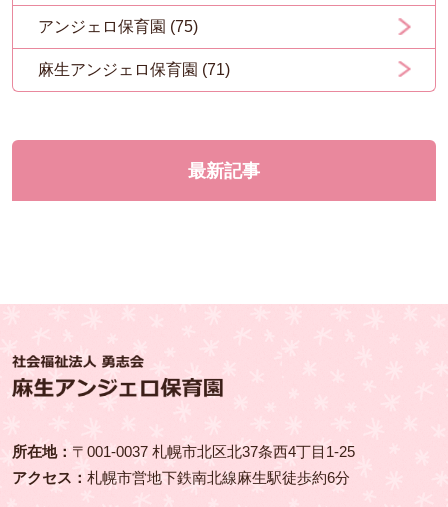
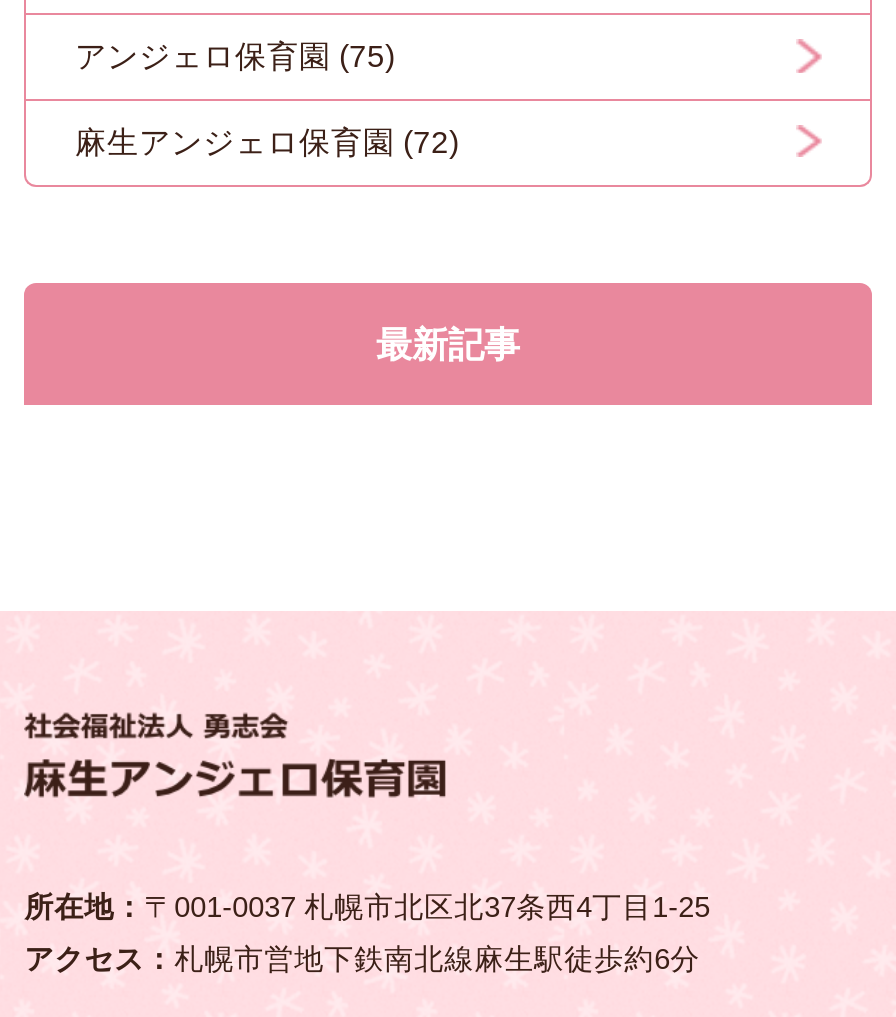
- 麻生アンジェロ保育園 (71)
+ 麻生アンジェロ保育園 (72)
